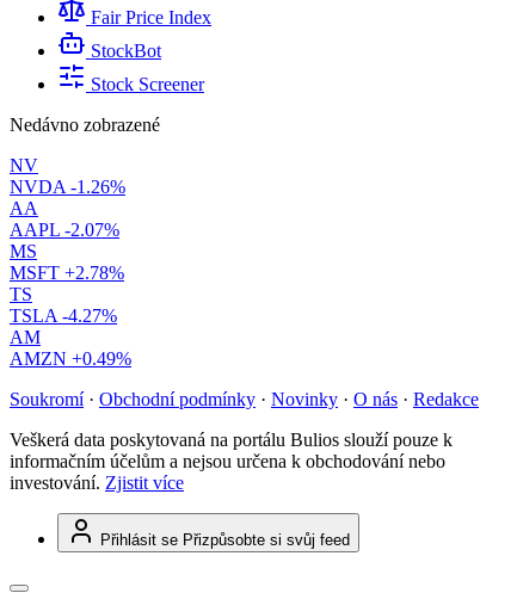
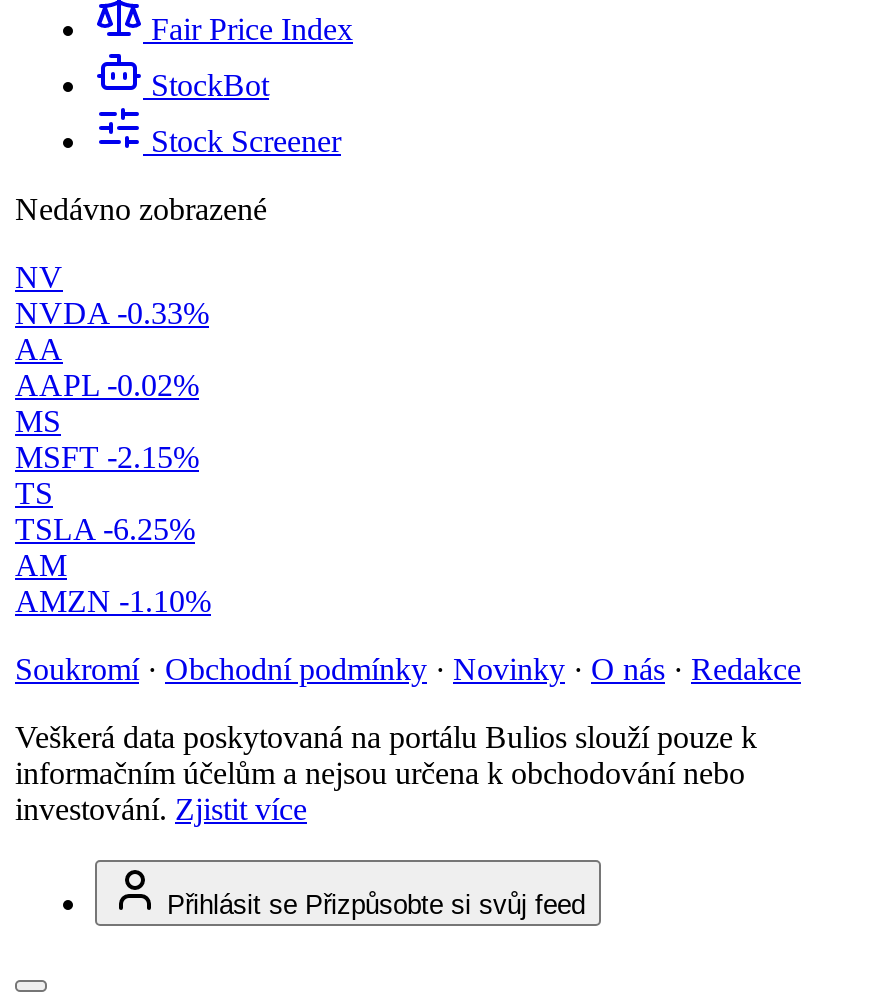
- NVDA -1.26%
+ NVDA -0.33%

- AAPL -2.07%
+ AAPL -0.02%

- MSFT +2.78%
+ MSFT -2.15%

- TSLA -4.27%
+ TSLA -6.25%

- AMZN +0.49%
+ AMZN -1.10%
